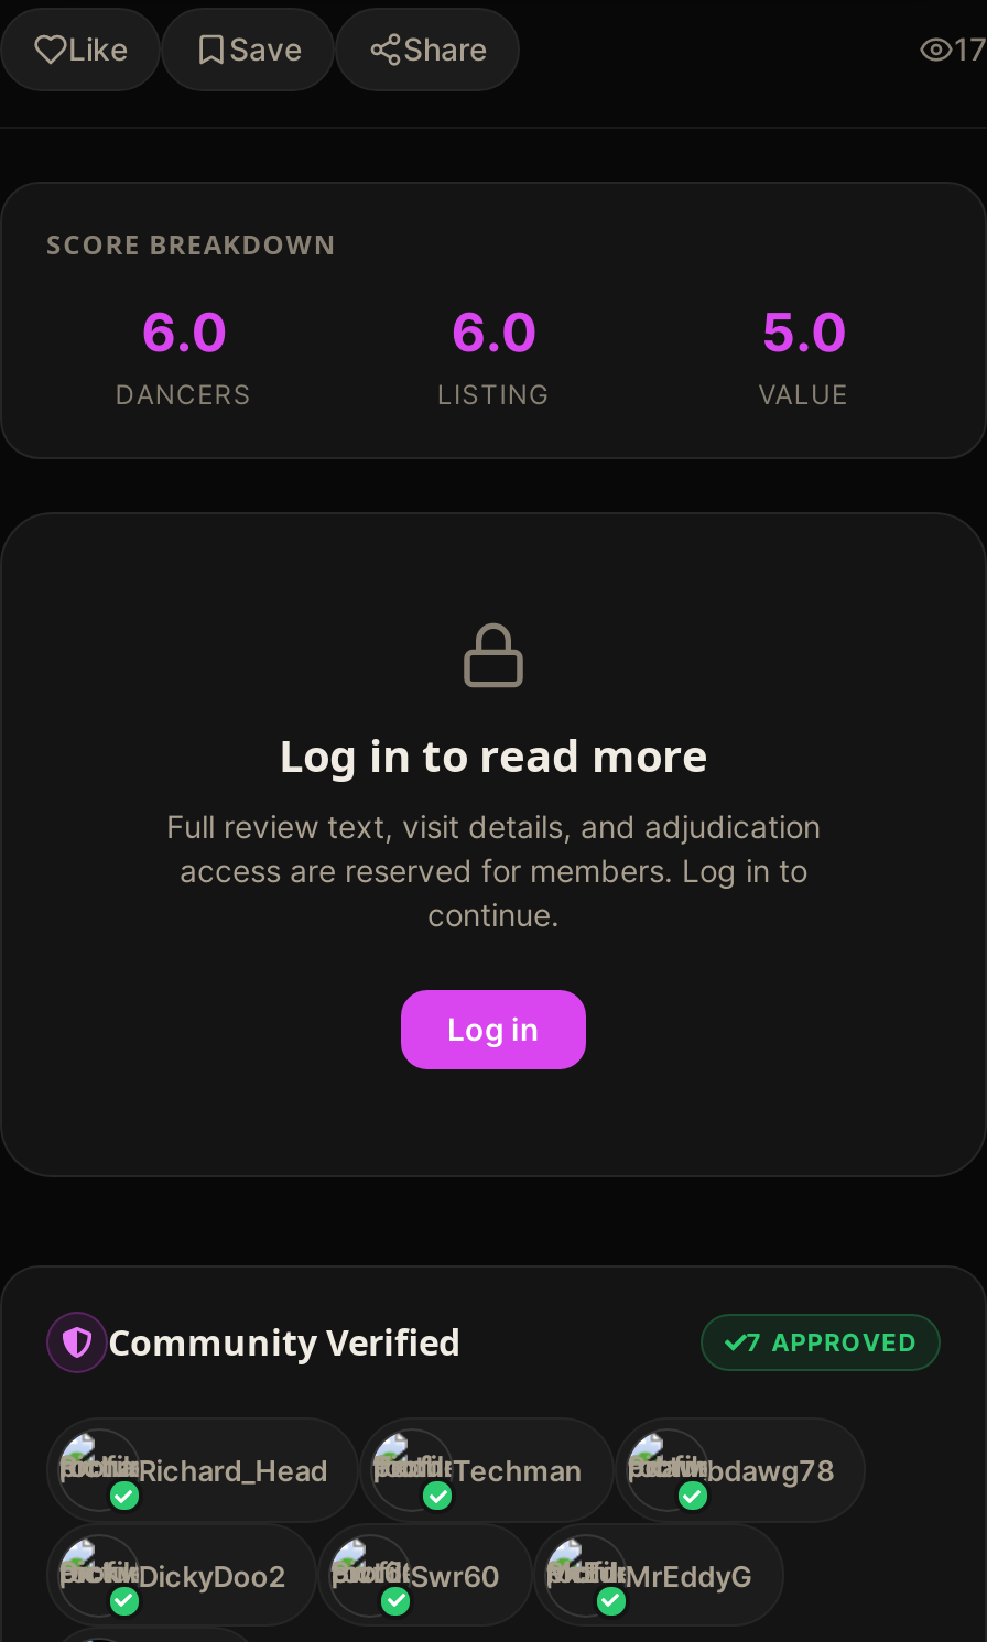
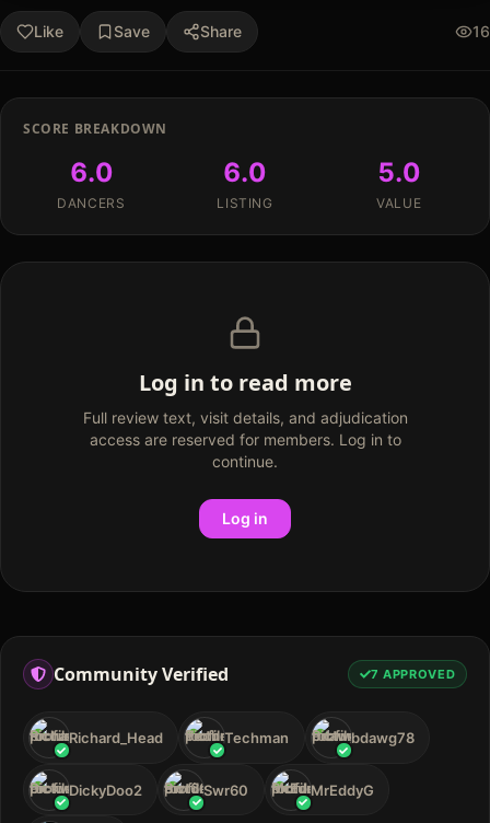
- 17
+ 16
